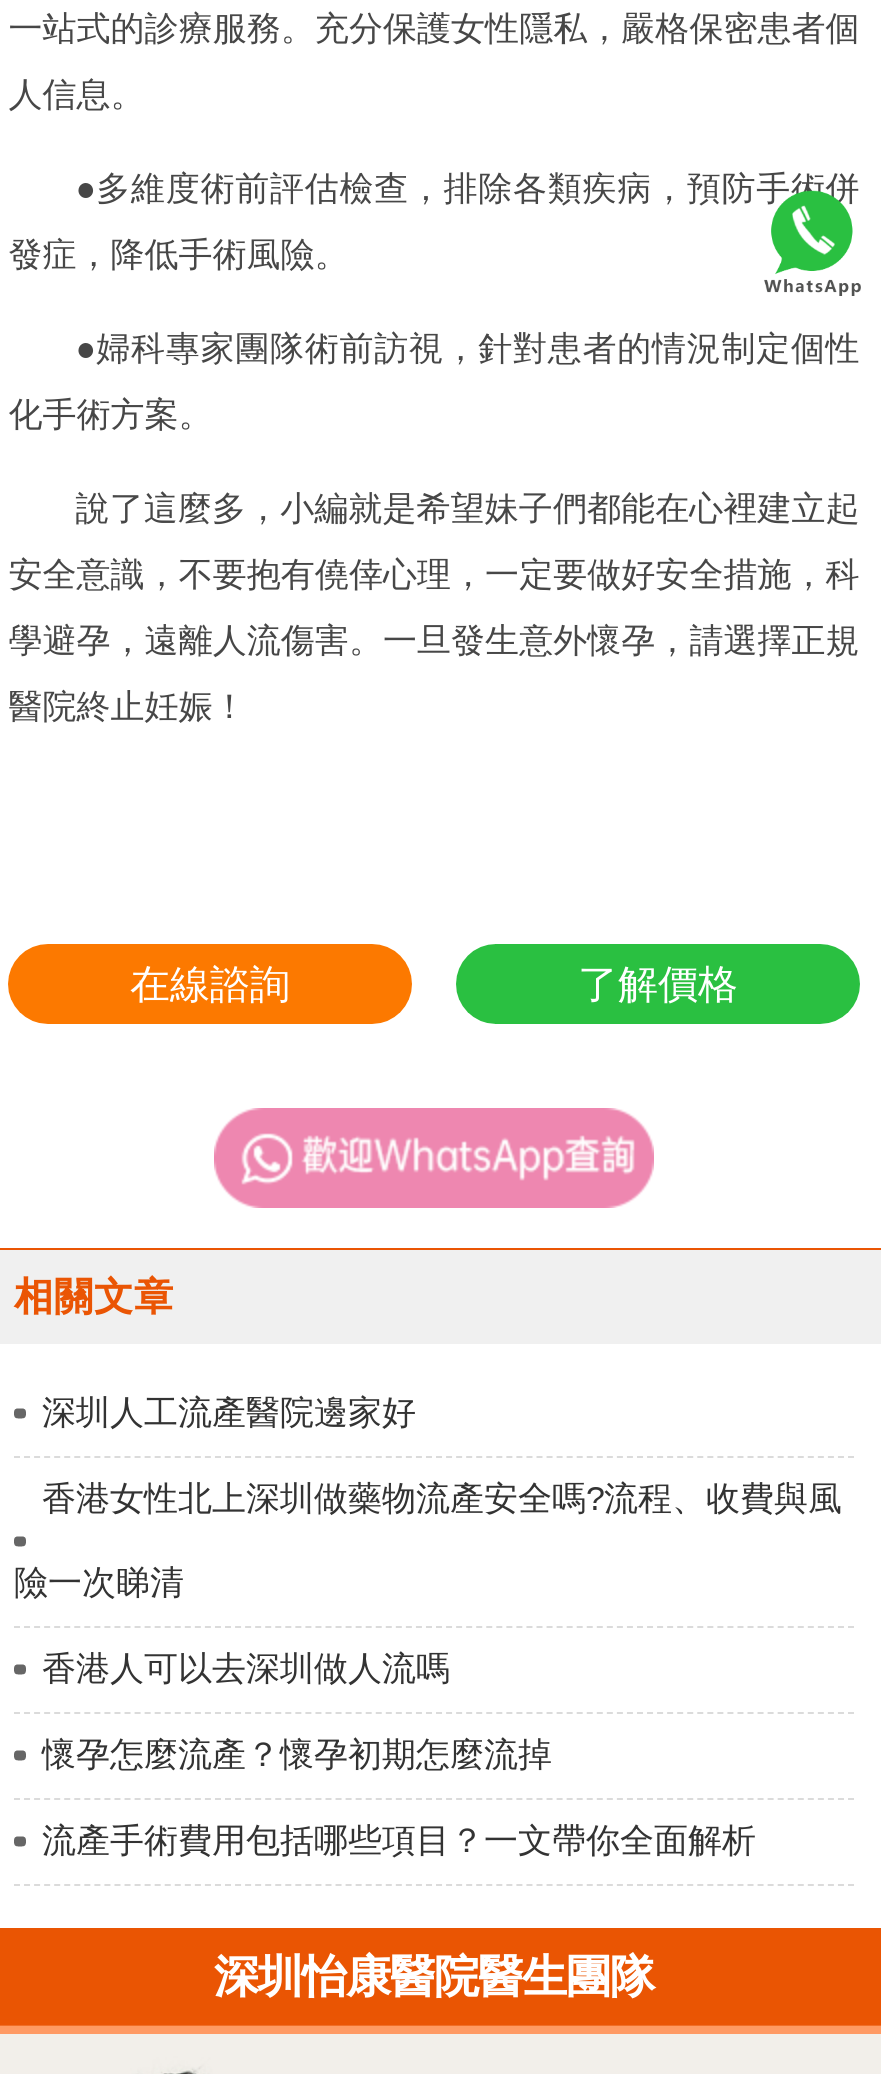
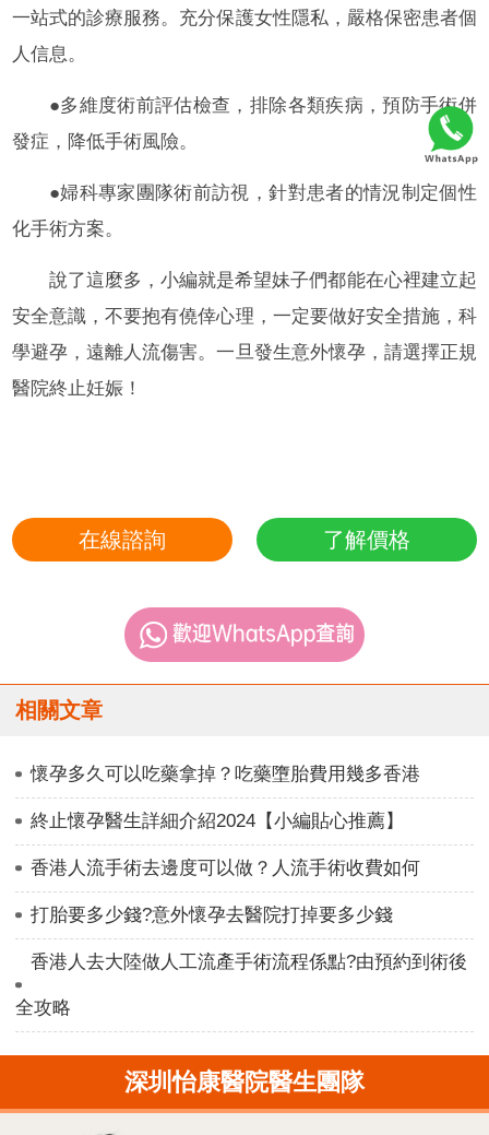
- 深圳人工流產醫院邊家好
+ 懷孕多久可以吃藥拿掉？吃藥墮胎費用幾多香港

- 香港女性北上深圳做藥物流產安全嗎?流程、收費與風
+ 終止懷孕醫生詳細介紹2024【小編貼心推薦】

- 險一次睇清
+ 香港人流手術去邊度可以做？人流手術收費如何

- 香港人可以去深圳做人流嗎
+ 打胎要多少錢?意外懷孕去醫院打掉要多少錢

- 懷孕怎麼流產？懷孕初期怎麼流掉
+ 香港人去大陸做人工流產手術流程係點?由預約到術後

- 流產手術費用包括哪些項目？一文帶你全面解析
+ 全攻略
